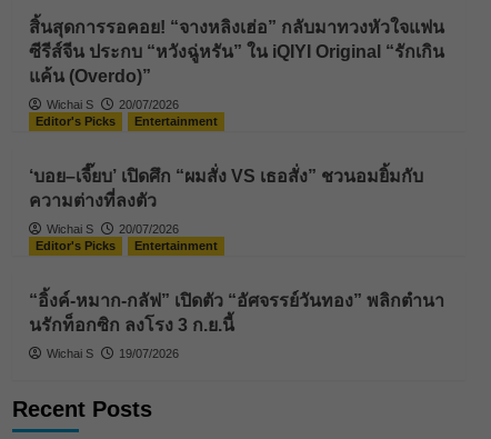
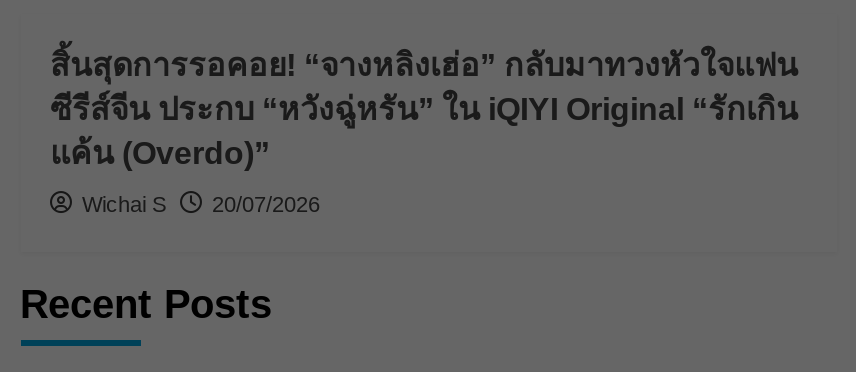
- Editor's Picks
- Entertainment
- ‘บอย–เจี๊ยบ’ เปิดศึก “ผมสั่ง VS เธอสั่ง” ชวนอมยิ้มกับ
- ความต่างที่ลงตัว
- Wichai S
- 20/07/2026
- Editor's Picks
- Entertainment
- “อิ้งค์-หมาก-กลัฟ” เปิดตัว “อัศจรรย์วันทอง” พลิกตำนา
- นรักท็อกซิก ลงโรง 3 ก.ย.นี้
- Wichai S
- 19/07/2026
